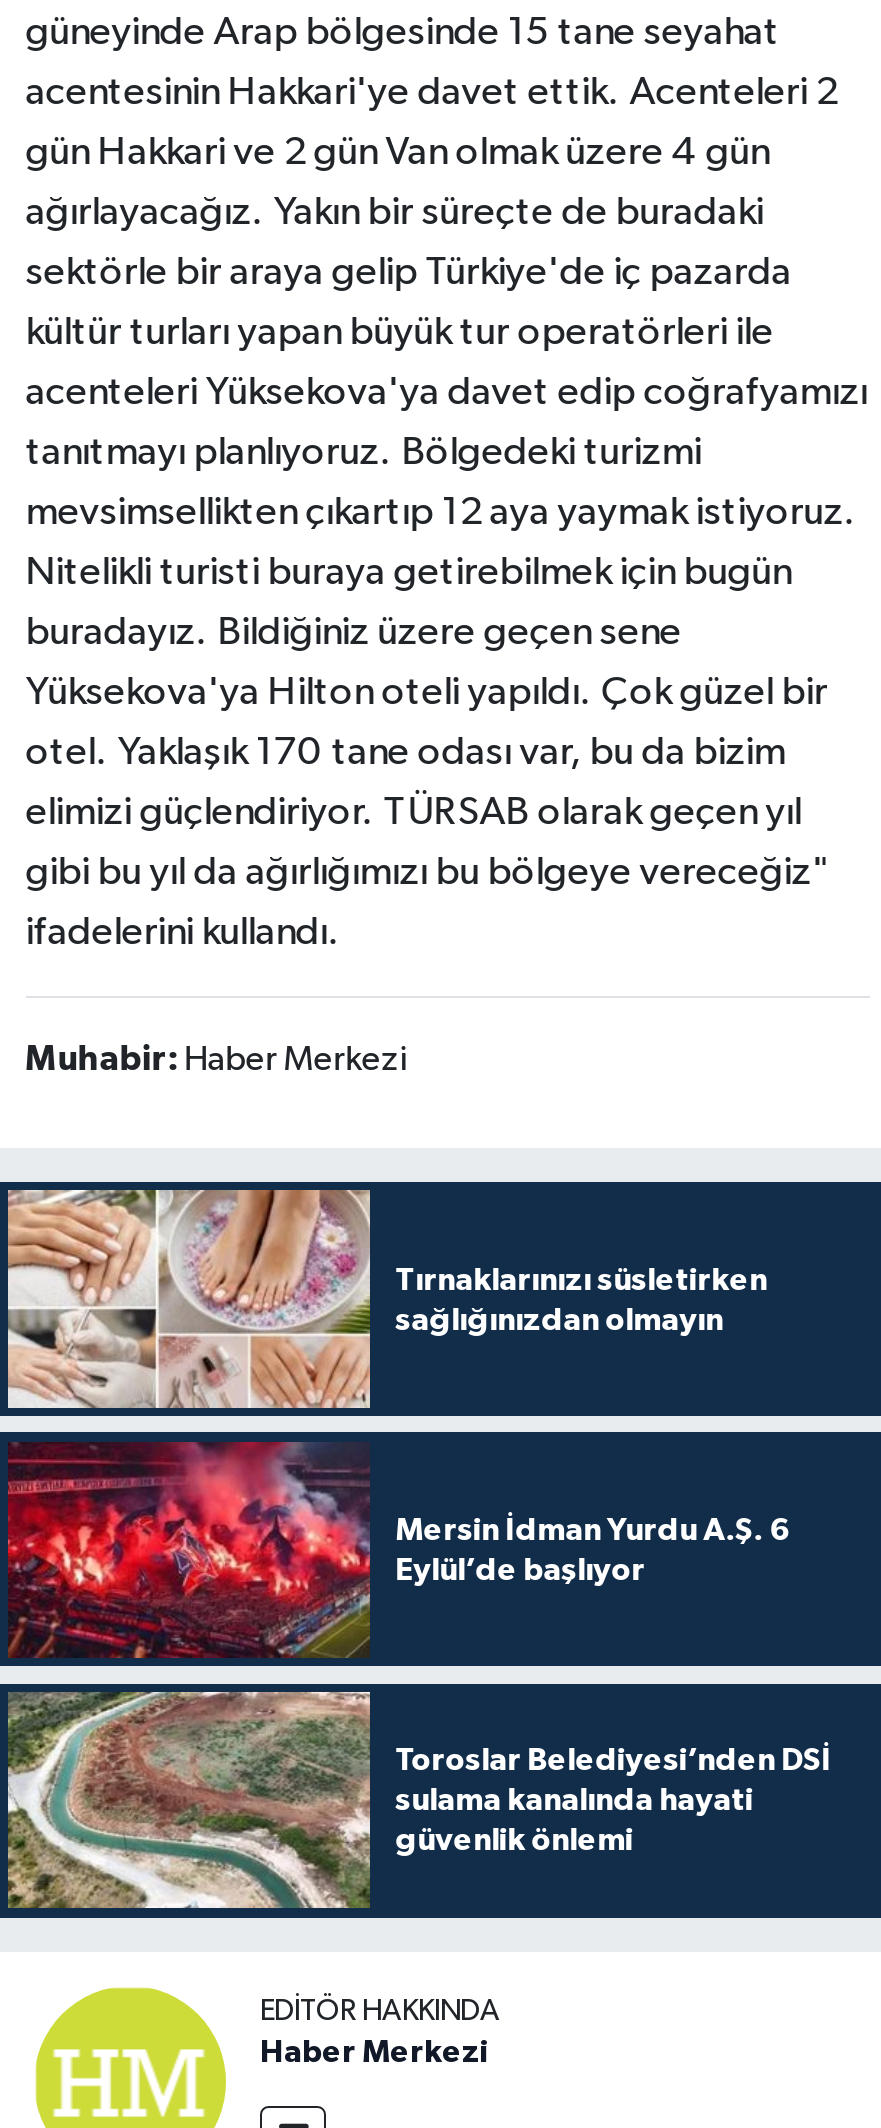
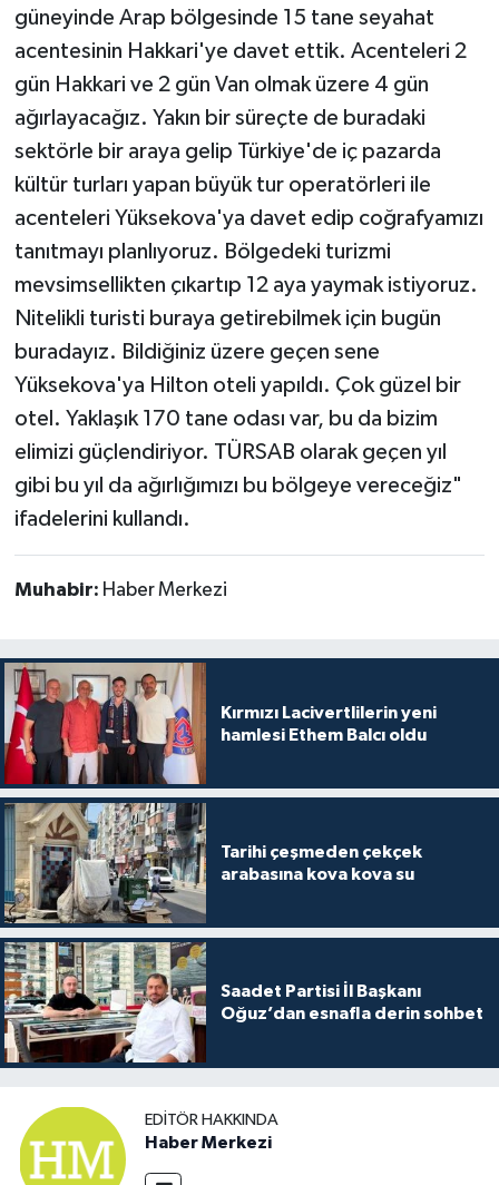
- [image]
- Tırnaklarınızı süsletirken
- sağlığınızdan olmayın
+ [image]
+ Kırmızı Lacivertlilerin yeni
+ hamlesi Ethem Balcı oldu

- [image]
- Mersin İdman Yurdu A.Ş. 6
- Eylül’de başlıyor
+ [image]
+ Tarihi çeşmeden çekçek
+ arabasına kova kova su

- [image]
- Toroslar Belediyesi’nden DSİ
- sulama kanalında hayati
- güvenlik önlemi
+ [image]
+ Saadet Partisi İl Başkanı
+ Oğuz’dan esnafla derin sohbet
